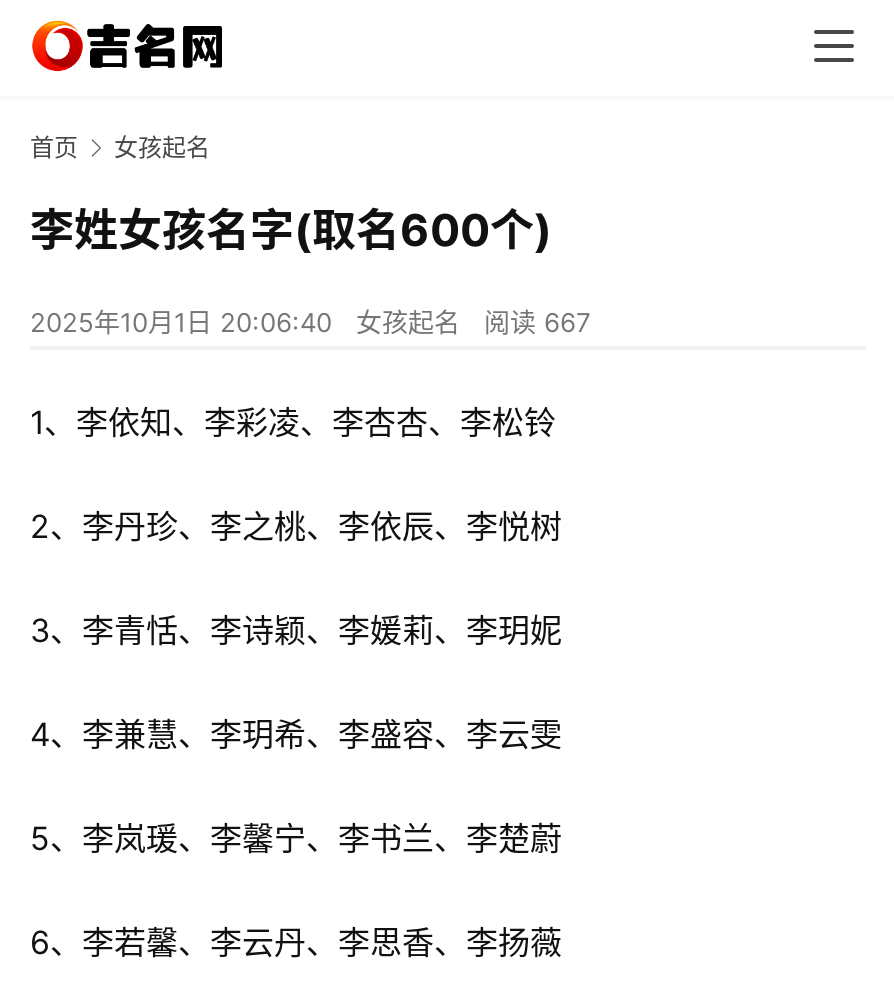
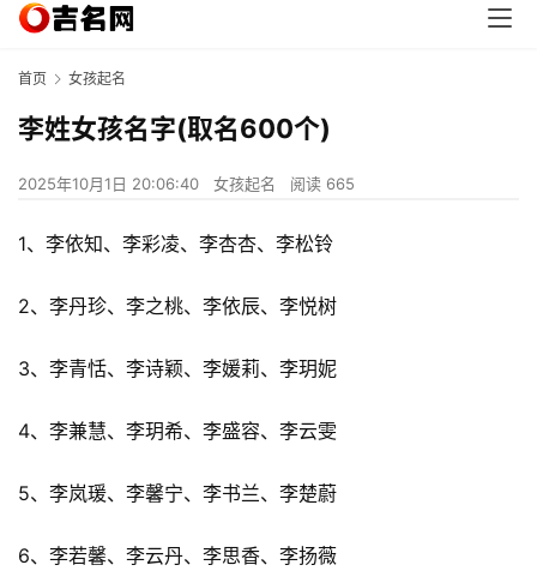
- 2025年10月1日 20:06:40 女孩起名 阅读 667
+ 2025年10月1日 20:06:40 女孩起名 阅读 665
